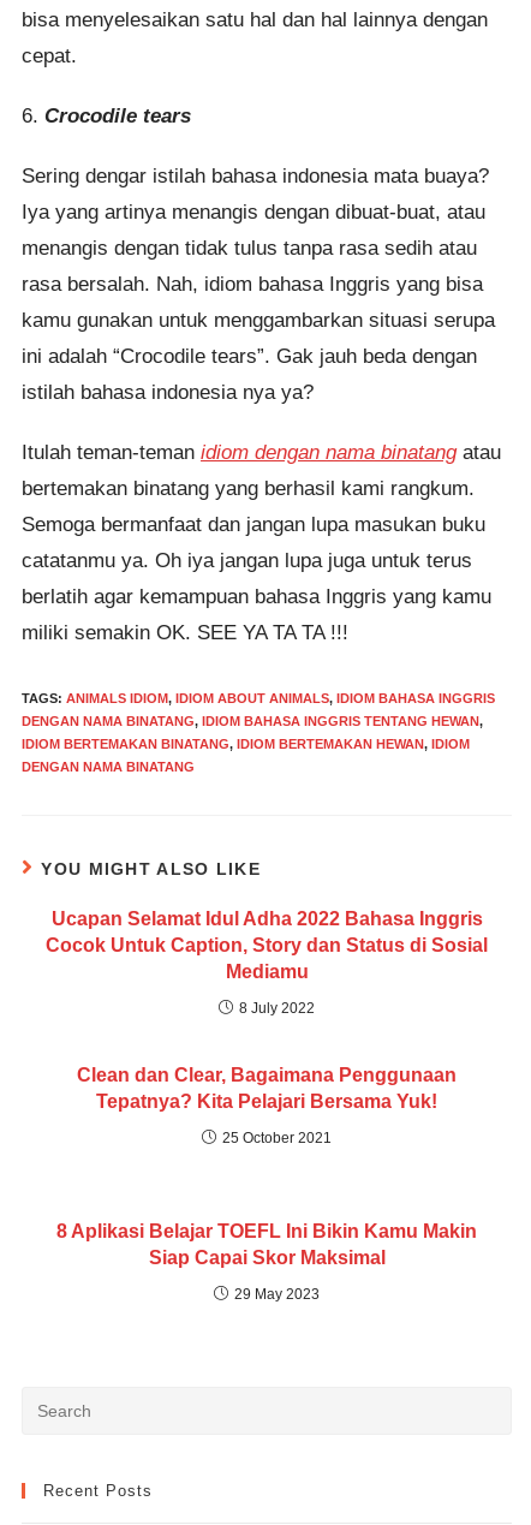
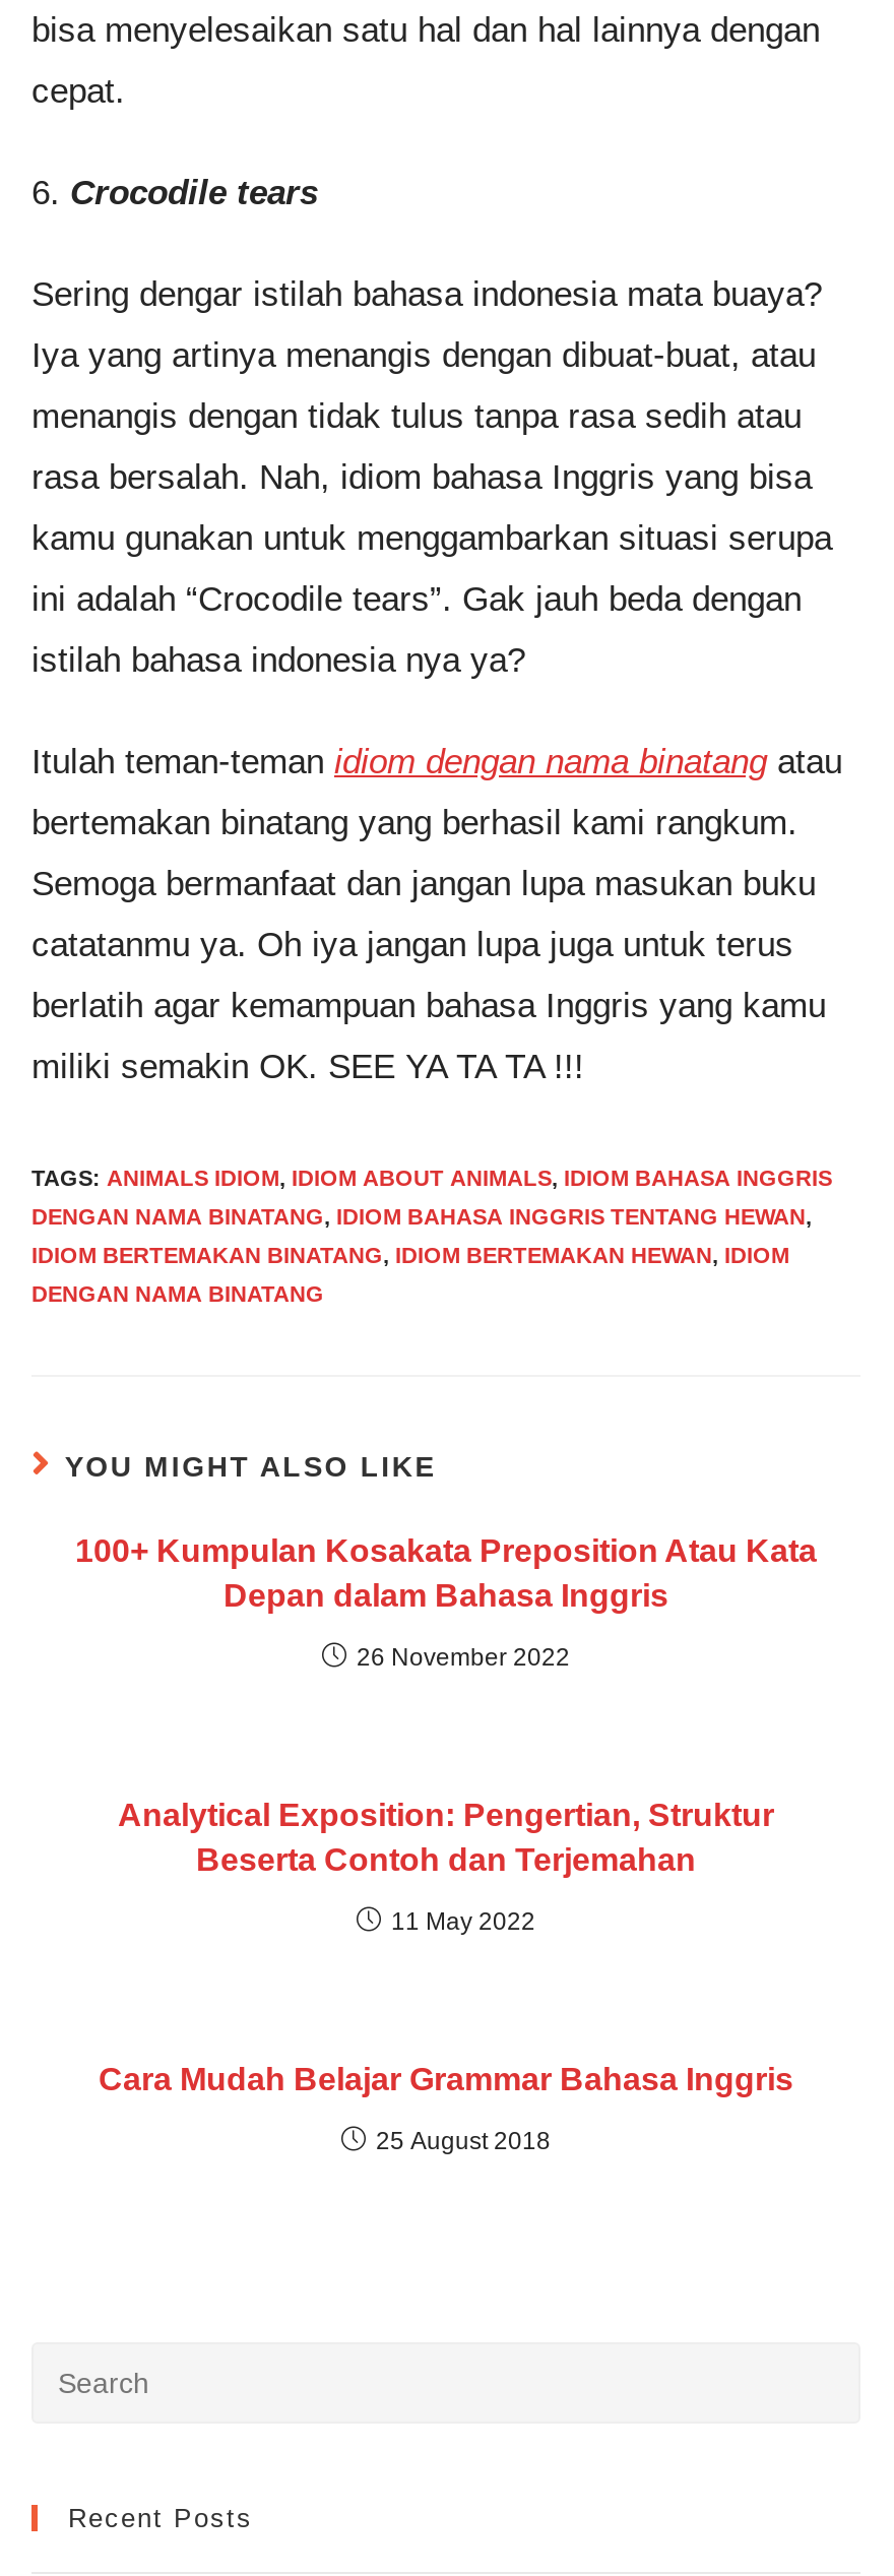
- Ucapan Selamat Idul Adha 2022 Bahasa Inggris
- Cocok Untuk Caption, Story dan Status di Sosial
- Mediamu
+ 100+ Kumpulan Kosakata Preposition Atau Kata
+ Depan dalam Bahasa Inggris

- 8 July 2022
+ 26 November 2022

- Clean dan Clear, Bagaimana Penggunaan
- Tepatnya? Kita Pelajari Bersama Yuk!
+ Analytical Exposition: Pengertian, Struktur
+ Beserta Contoh dan Terjemahan

- 25 October 2021
+ 11 May 2022

- 8 Aplikasi Belajar TOEFL Ini Bikin Kamu Makin
- Siap Capai Skor Maksimal
+ Cara Mudah Belajar Grammar Bahasa Inggris

- 29 May 2023
+ 25 August 2018
